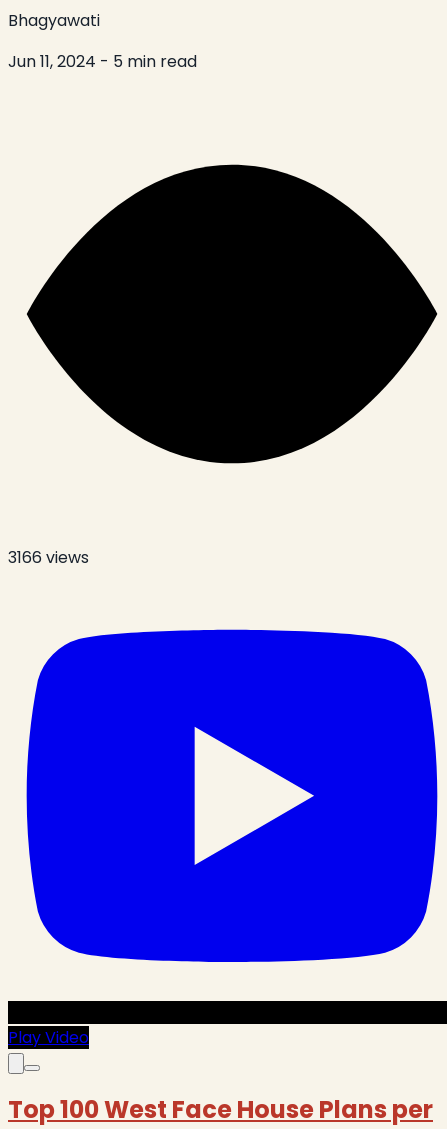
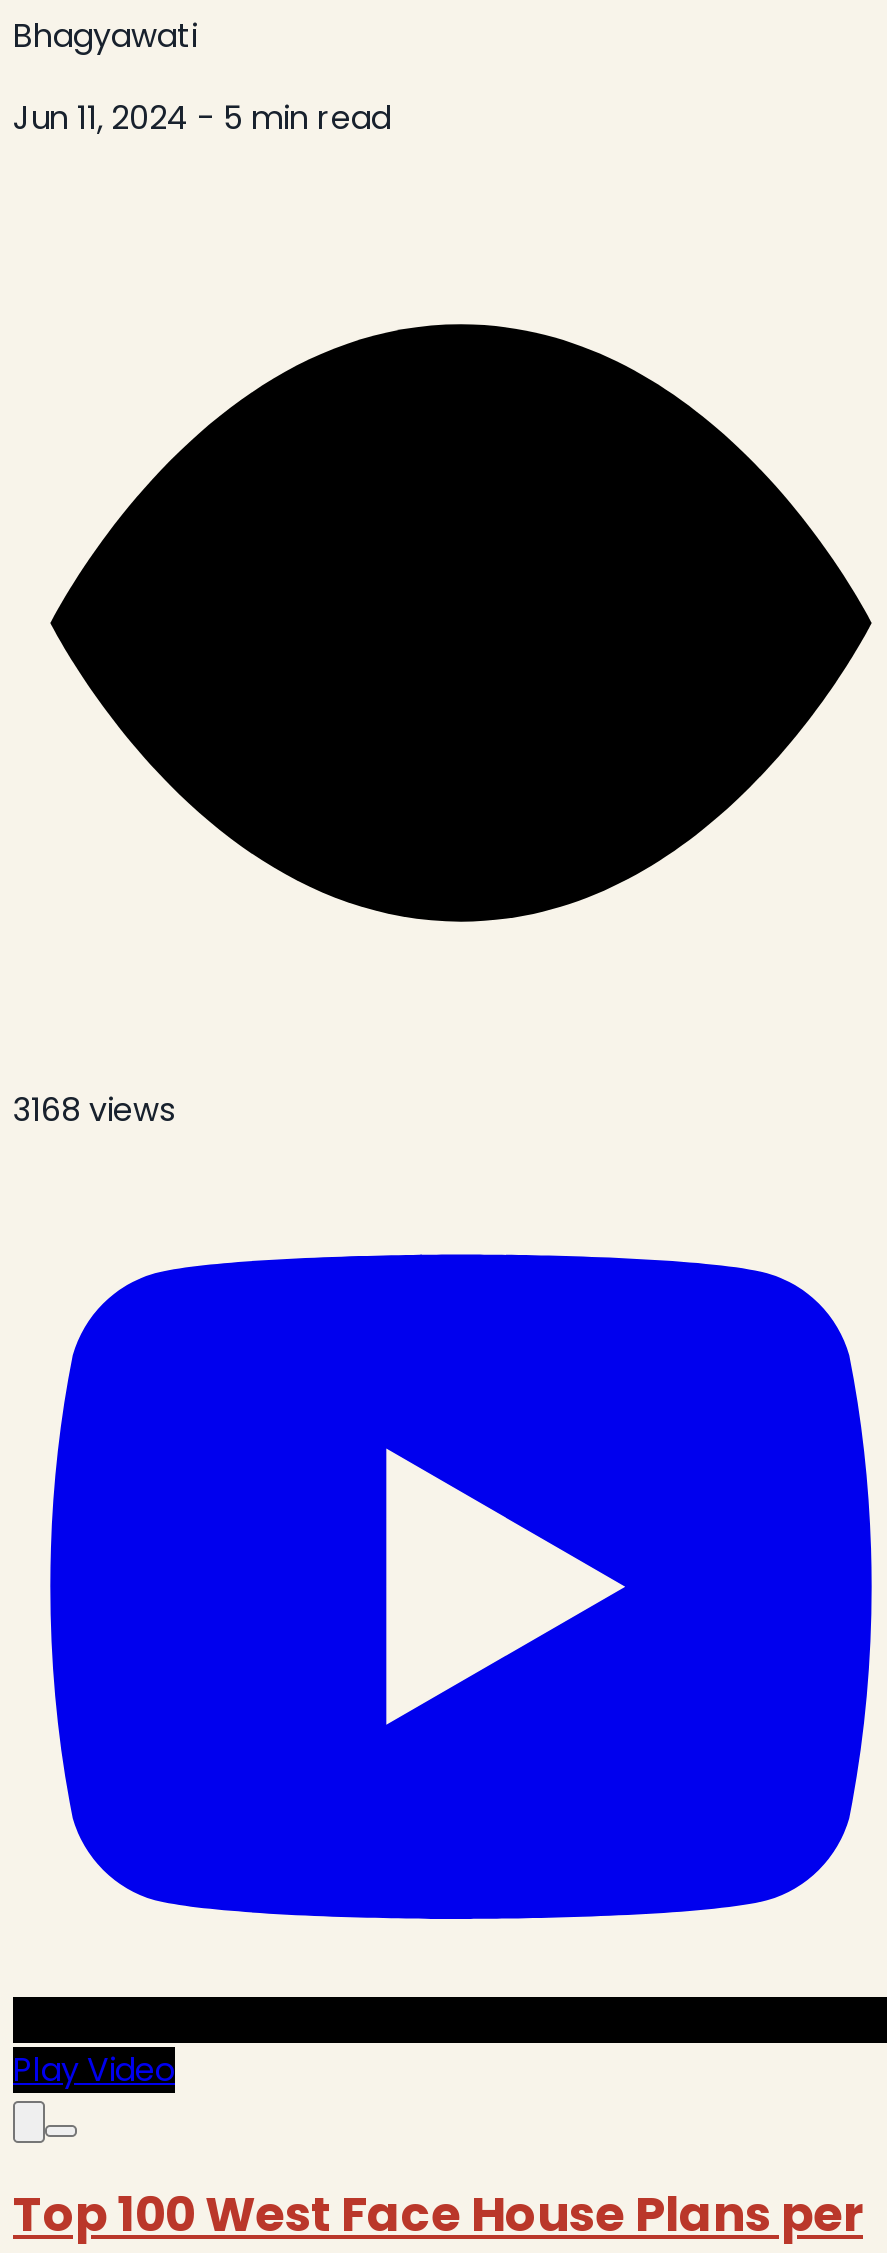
- 3166 views
+ 3168 views
